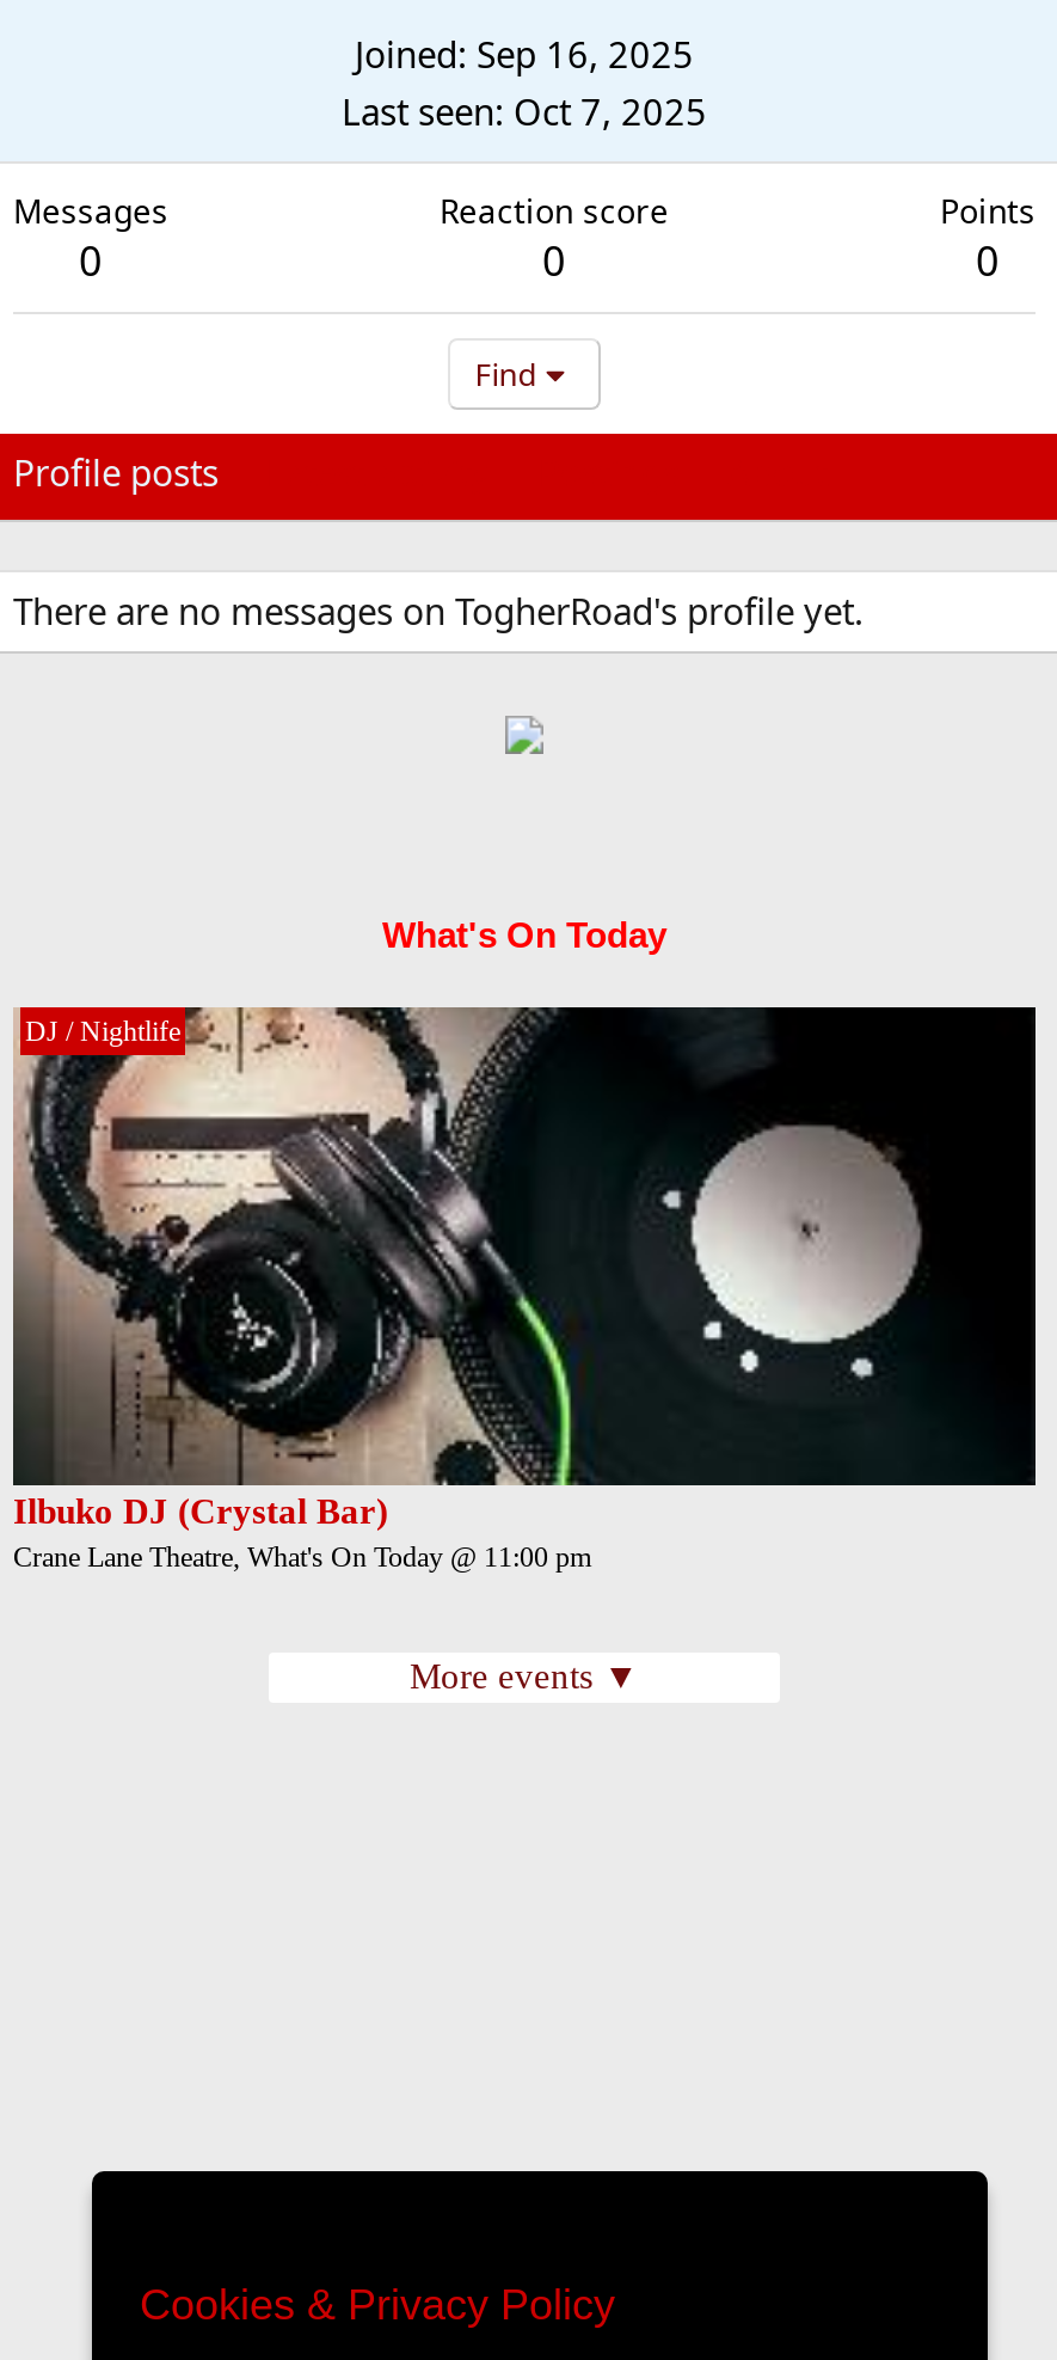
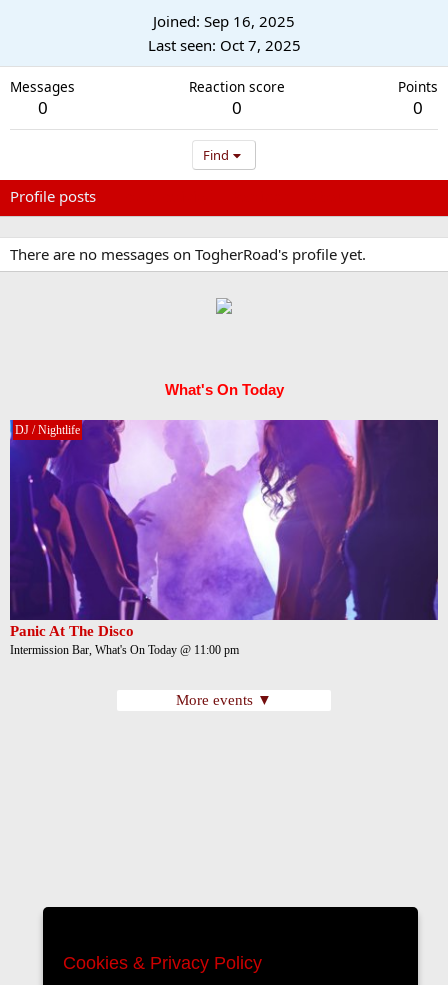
- [image]
- Ilbuko DJ (Crystal Bar)
- Crane Lane Theatre, What's On Today @ 11:00 pm
+ [image]
+ Panic At The Disco
+ Intermission Bar, What's On Today @ 11:00 pm
